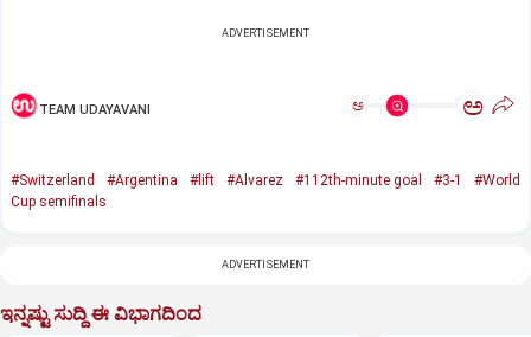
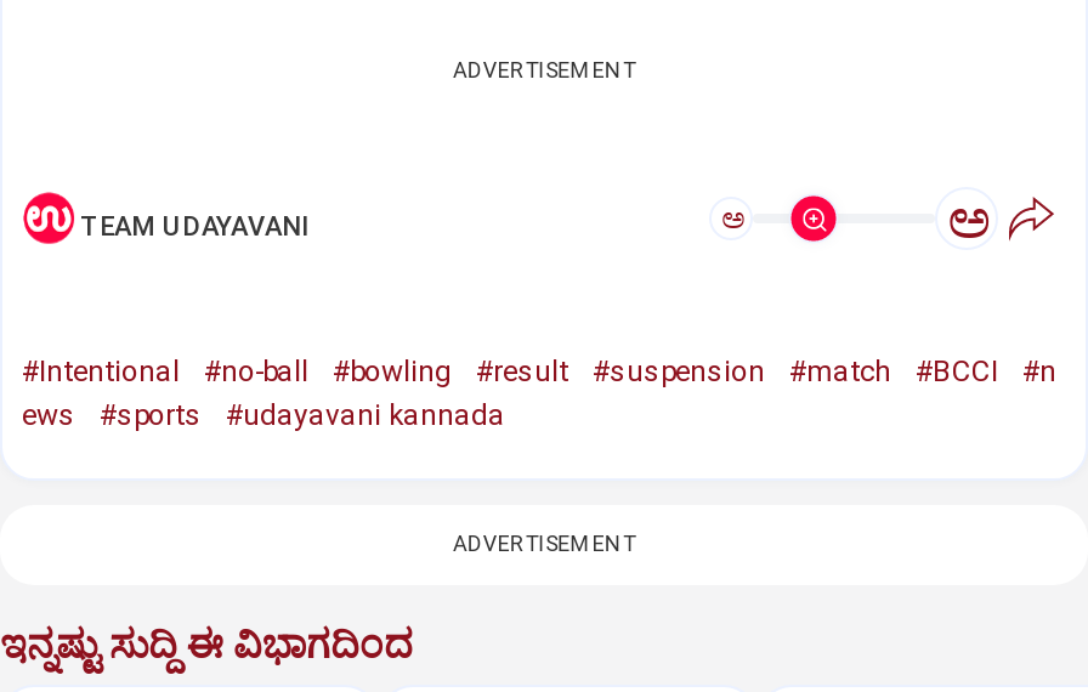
- #Switzerland
- #Argentina
- #lift
- #Alvarez
- #112th-minute goal
- #3-1
- #World
- Cup semifinals
+ #Intentional
+ #no-ball
+ #bowling
+ #result
+ #suspension
+ #match
+ #BCCI
+ #n
+ ews
+ #sports
+ #udayavani kannada
